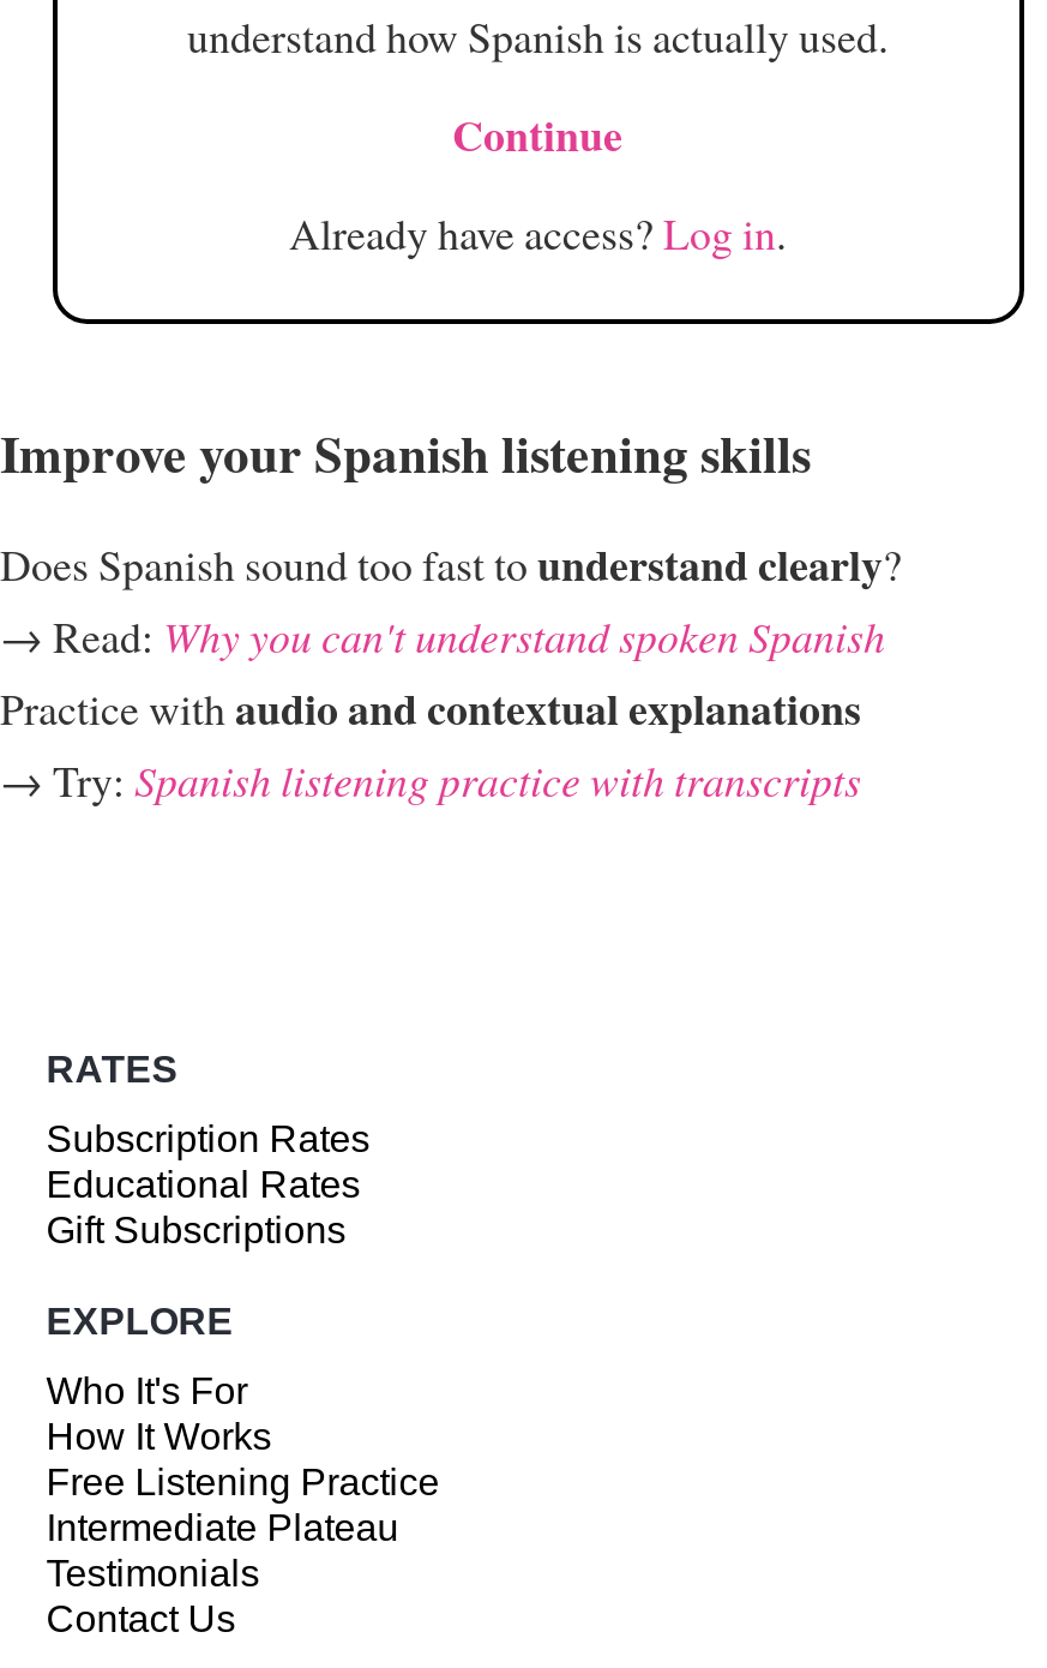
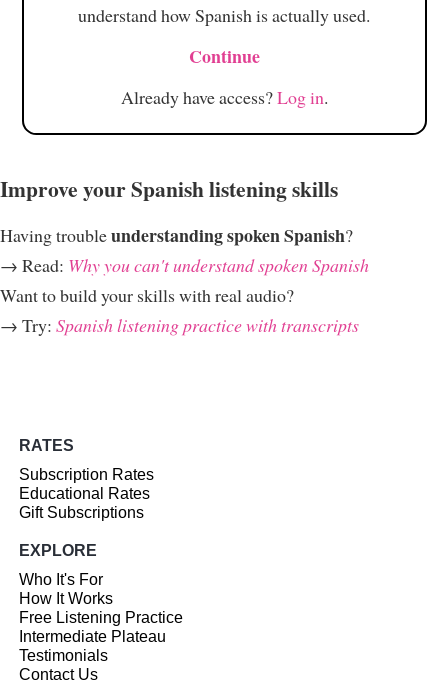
- Does Spanish sound too fast to understand clearly?
+ Having trouble understanding spoken Spanish?

- Practice with audio and contextual explanations
+ Want to build your skills with real audio?
